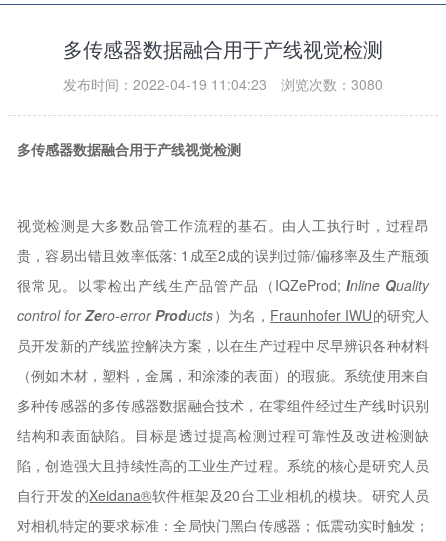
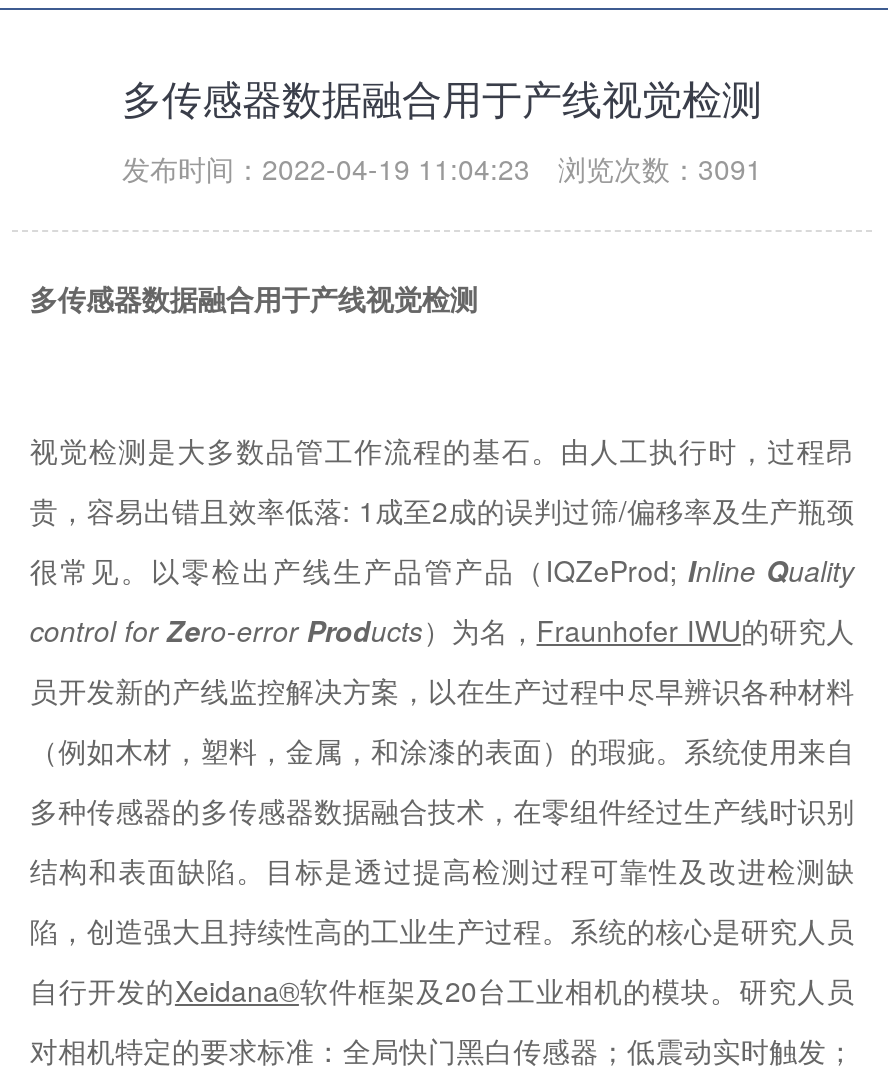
- 发布时间：2022-04-19 11:04:23 浏览次数：3080
+ 发布时间：2022-04-19 11:04:23 浏览次数：3091
